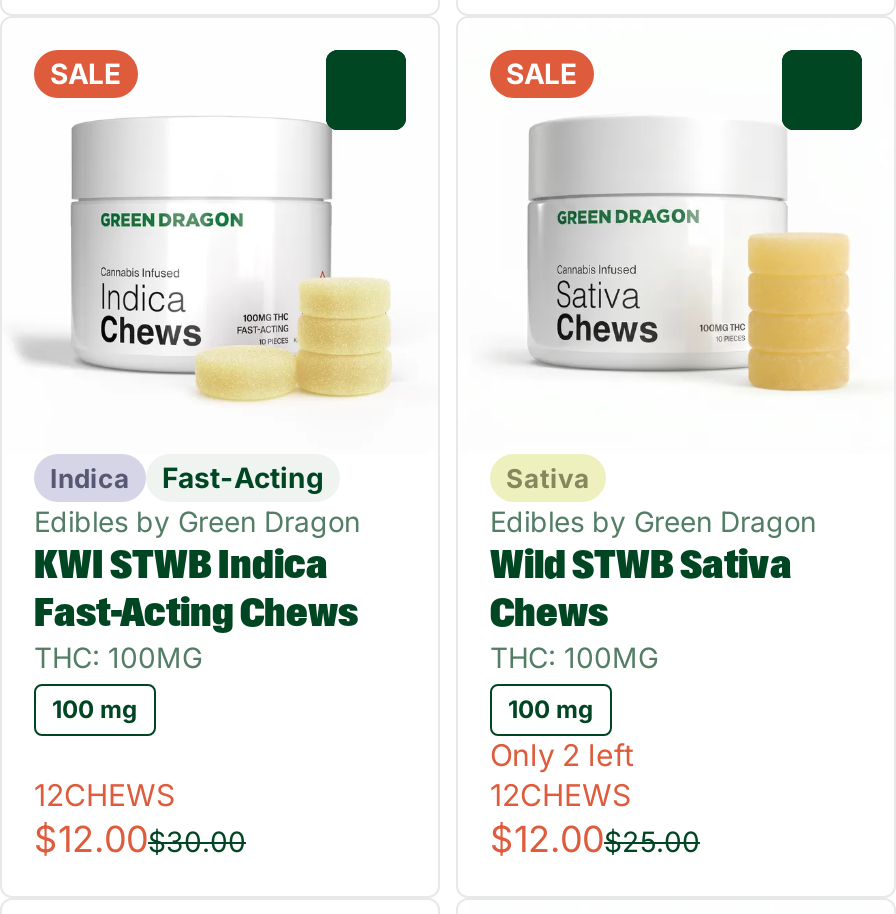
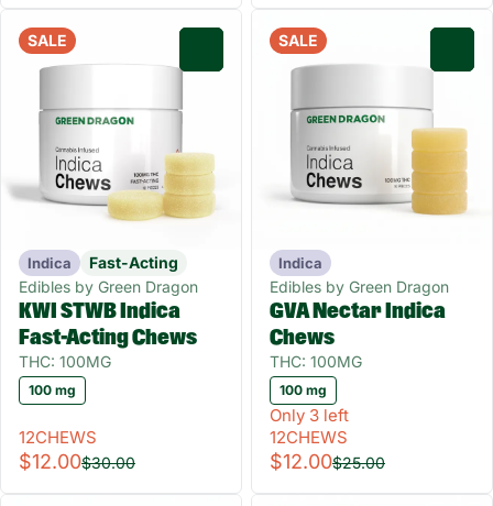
- Sativa
+ Indica

- Wild STWB Sativa
+ GVA Nectar Indica

- Only 2 left
+ Only 3 left
